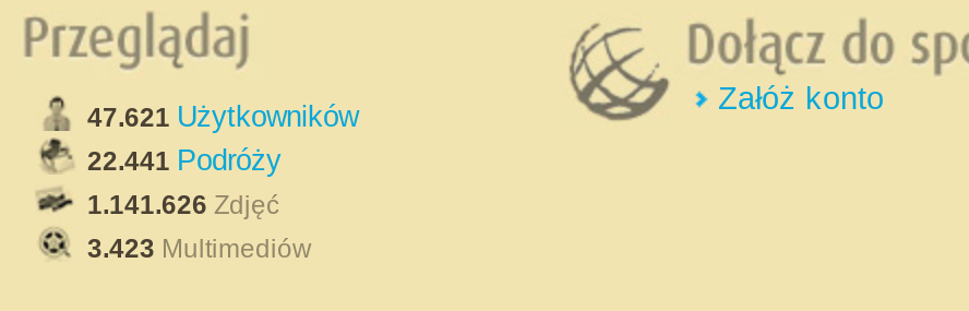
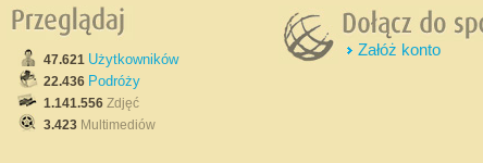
- 22.441 Podróży
+ 22.436 Podróży

- 1.141.626 Zdjęć
+ 1.141.556 Zdjęć
